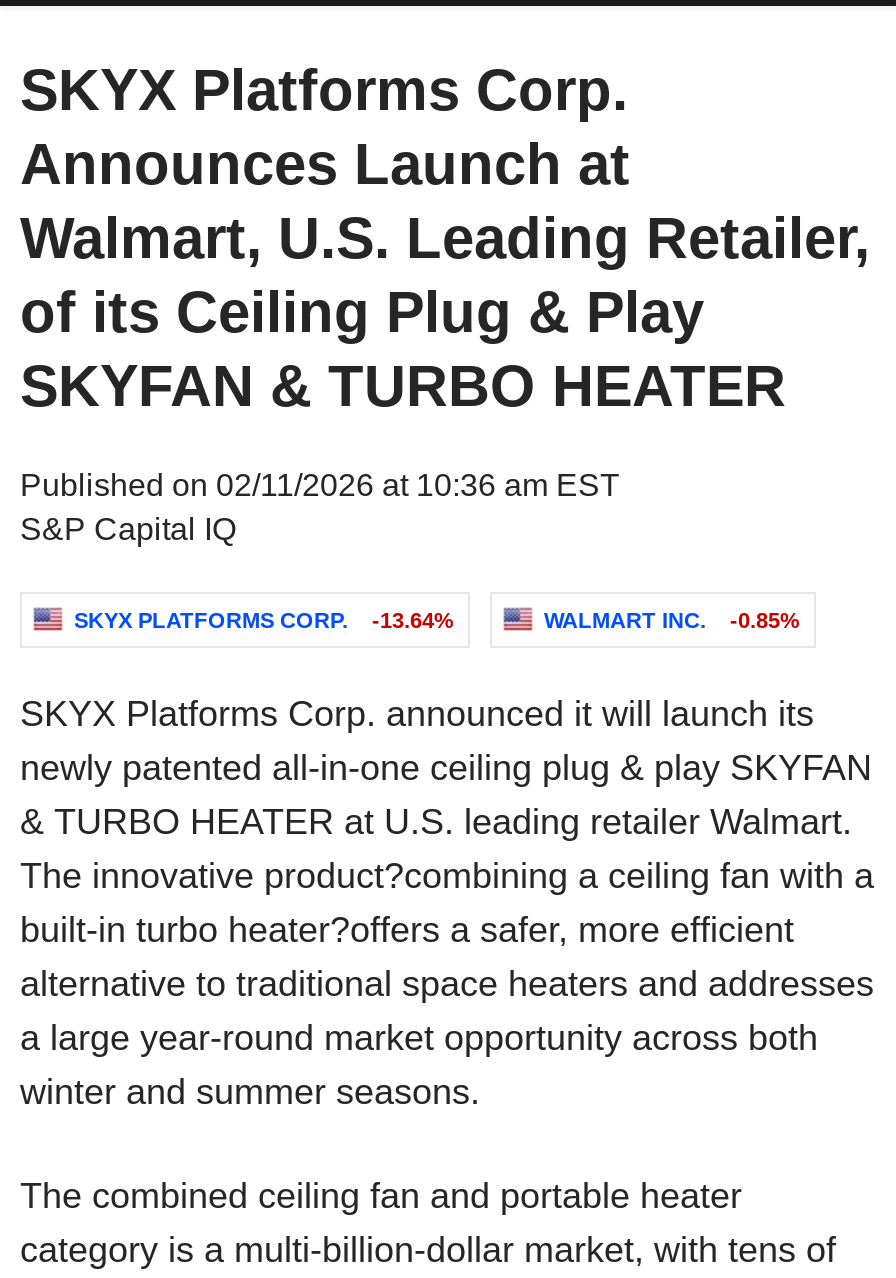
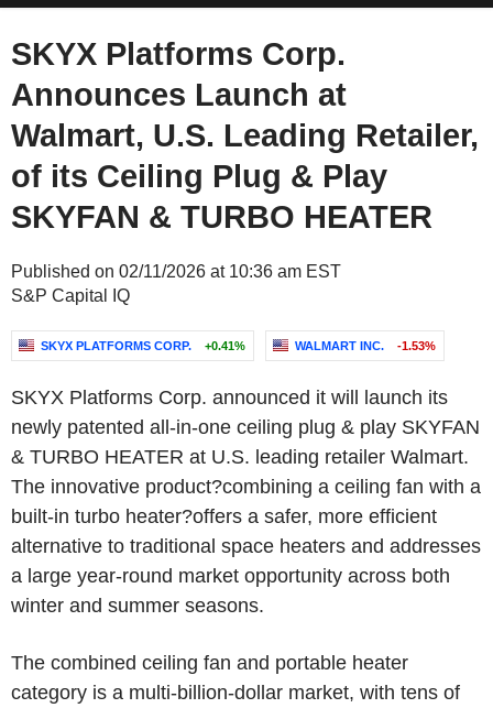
- SKYX PLATFORMS CORP. -13.64%
+ SKYX PLATFORMS CORP. +0.41%

- WALMART INC. -0.85%
+ WALMART INC. -1.53%
